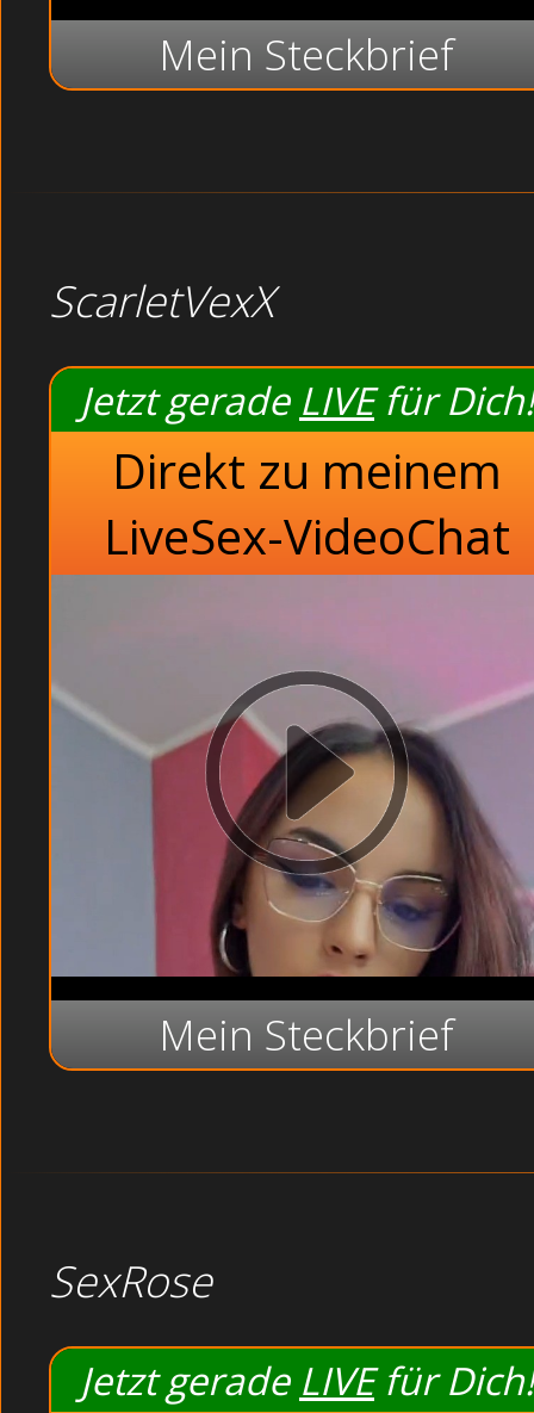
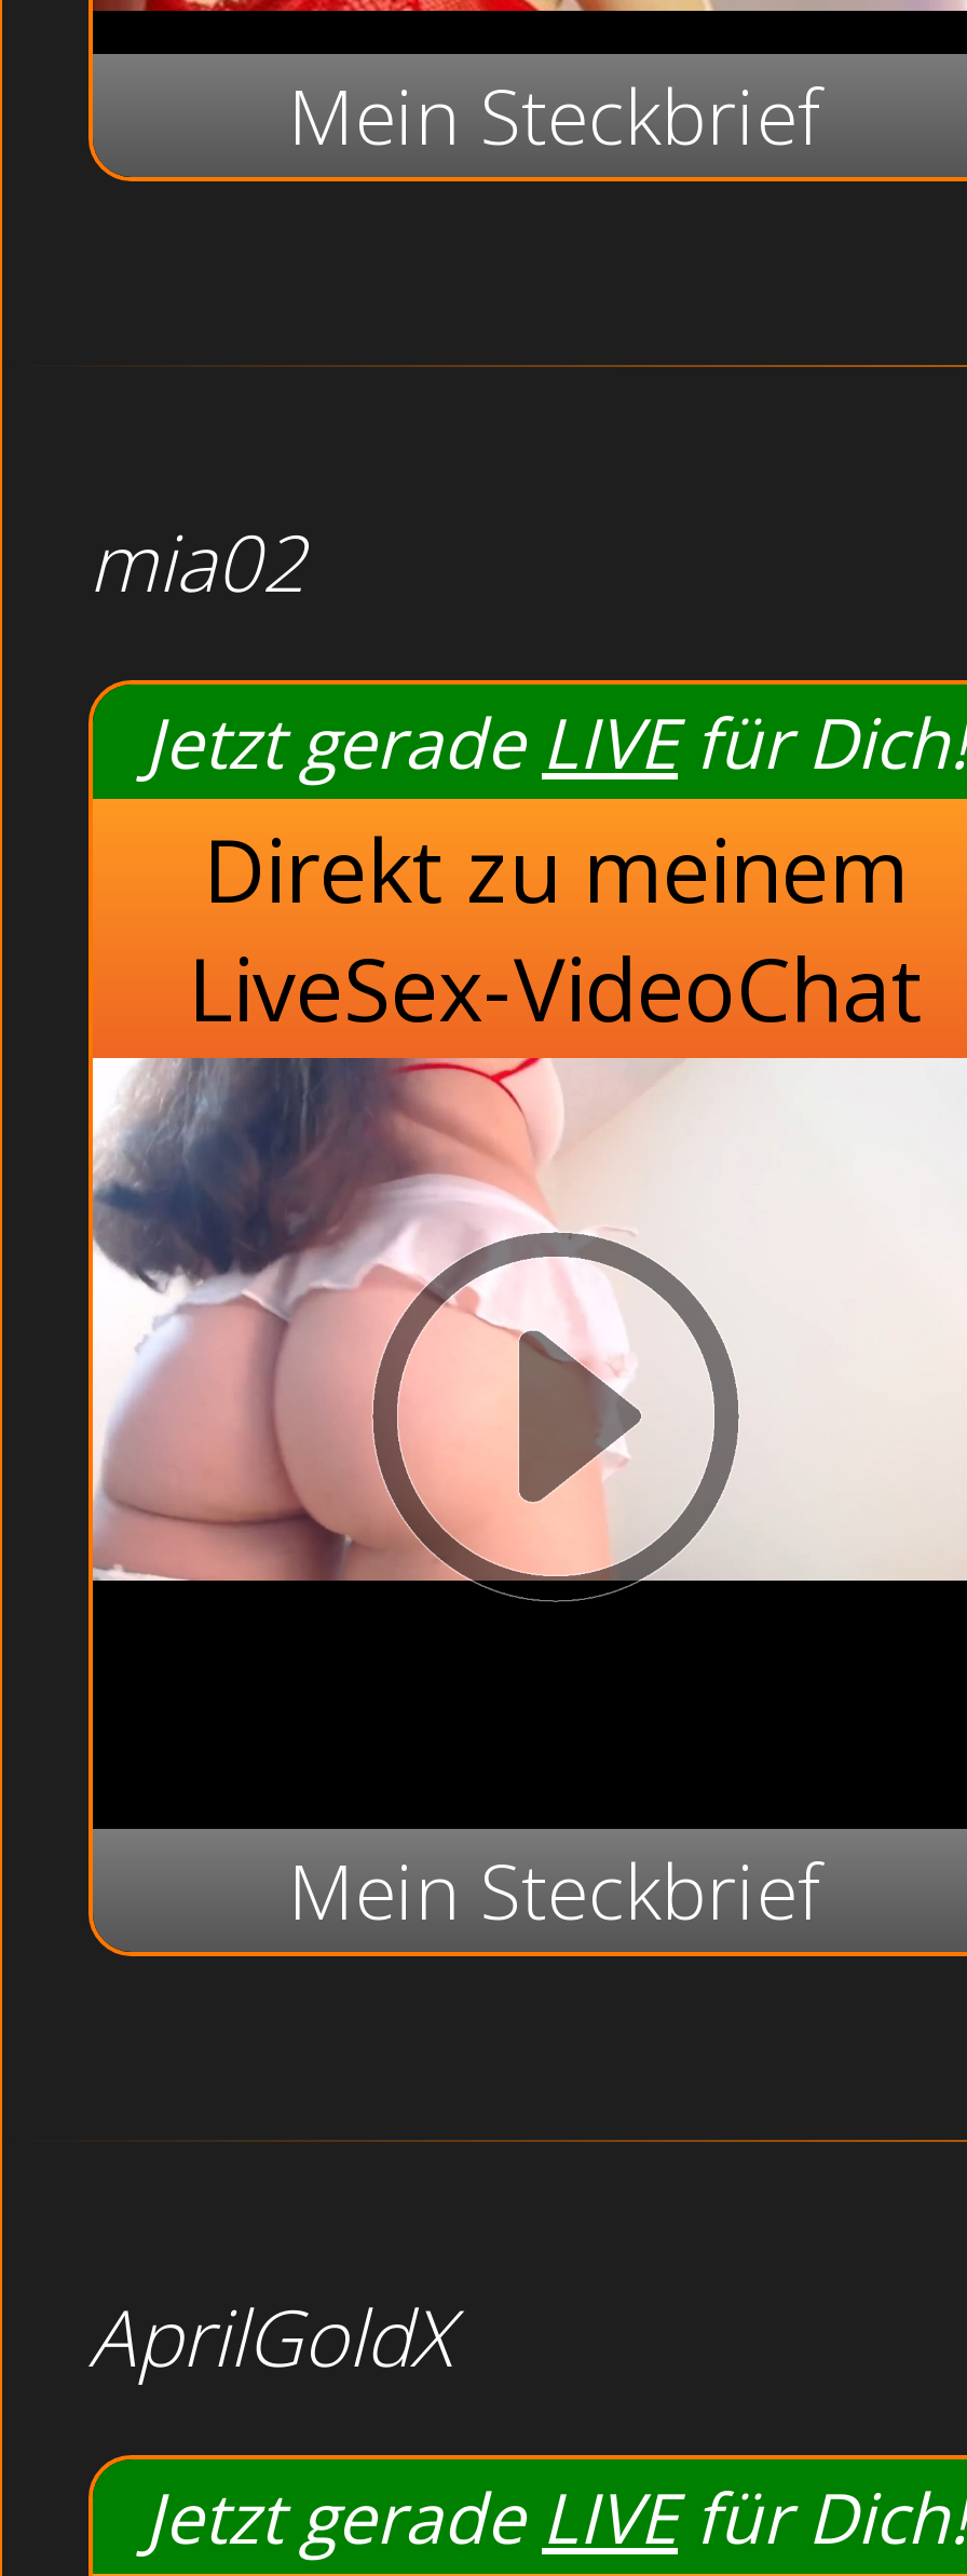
- ScarletVexX
+ mia02

- [image]
+ [image]

- SexRose
+ AprilGoldX
